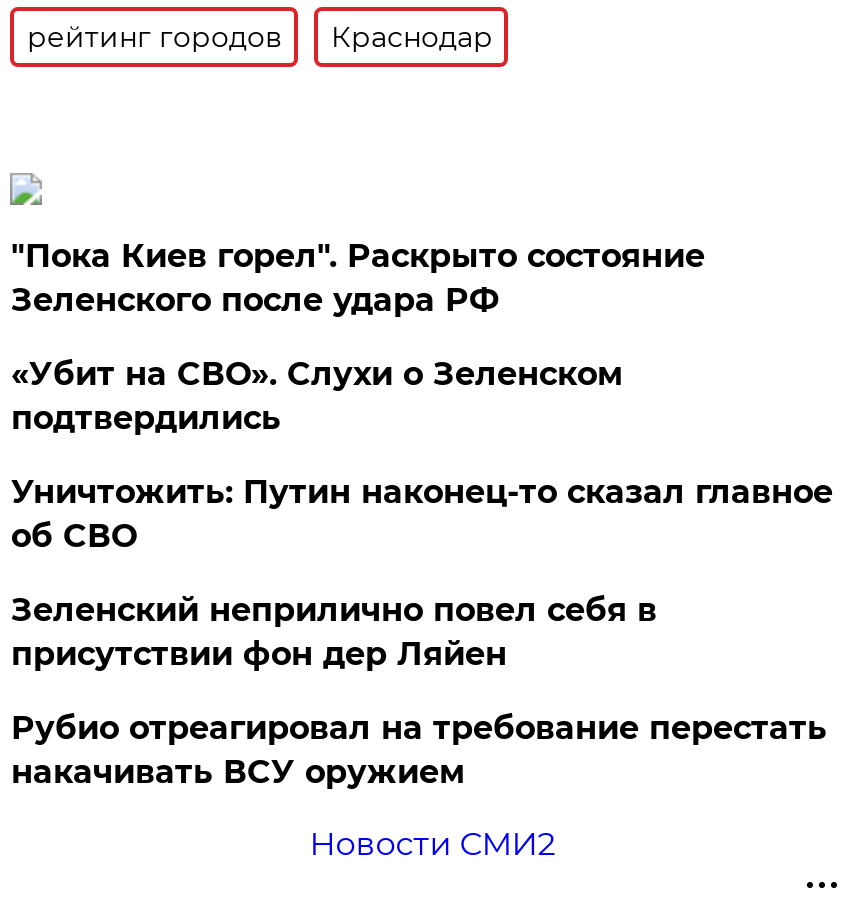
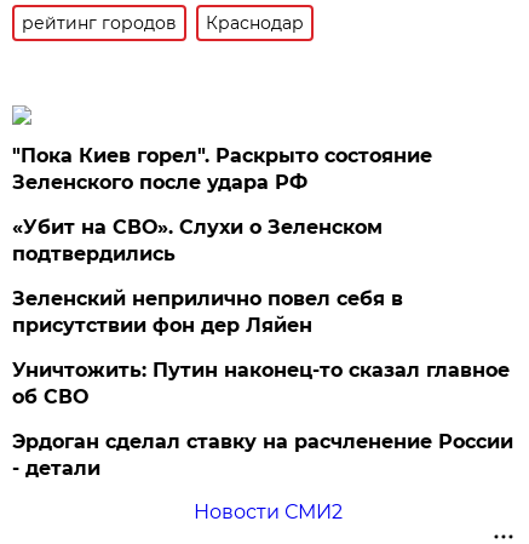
moved down: Уничтожить: Путин наконец-то сказал главное | об СВО

moved up: Зеленский неприлично повел cебя в | присутствии фон дер Ляйен

- Рубио отреагировал на требование перестать
- накачивать ВСУ оружием
+ Эрдоган сделал ставку на расчленение России
+ - детали
